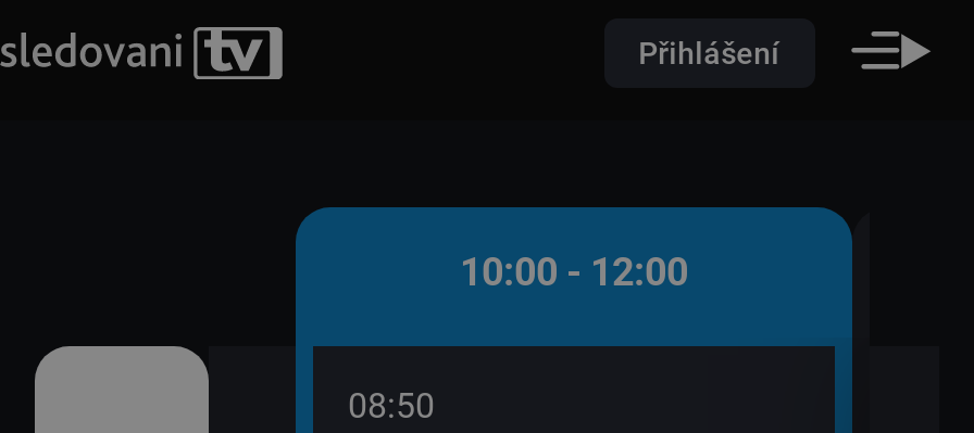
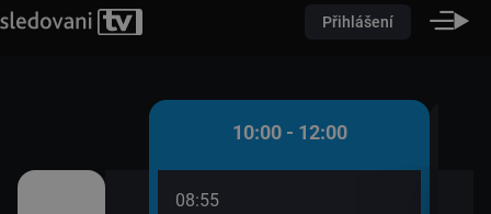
- 08:50
+ 08:55
